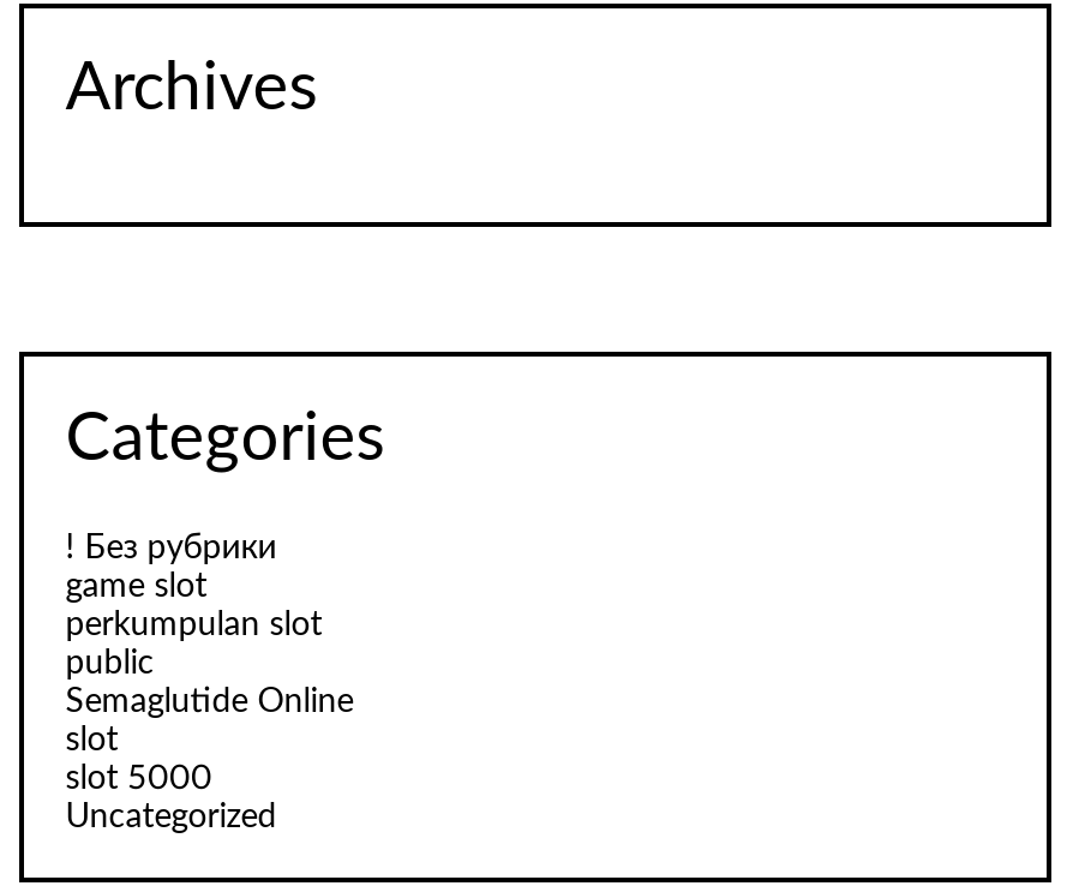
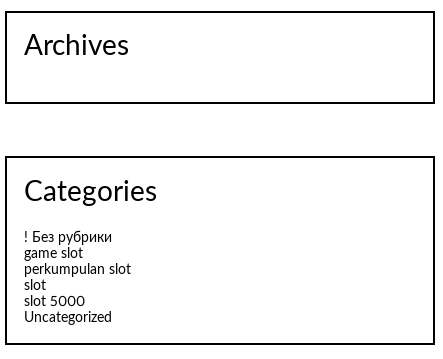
- public
- Semaglutide Online
